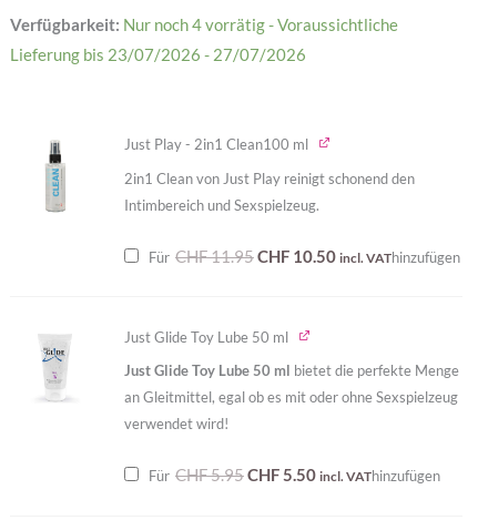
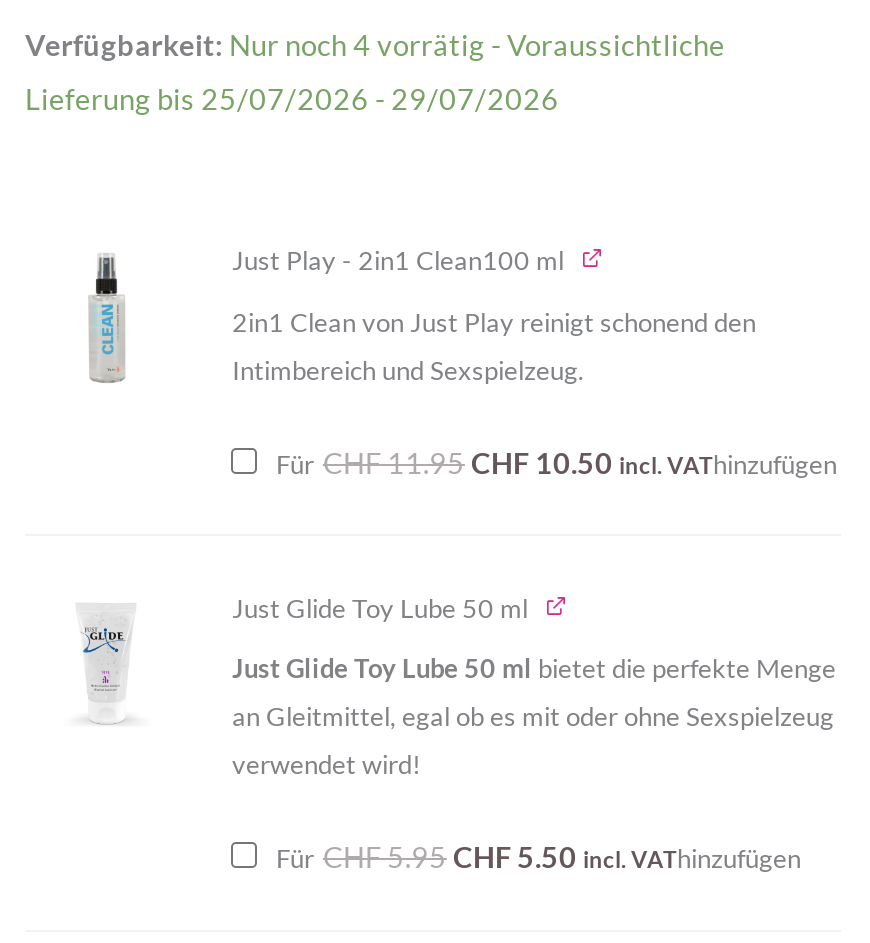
- Lieferung bis 23/07/2026 - 27/07/2026
+ Lieferung bis 25/07/2026 - 29/07/2026
